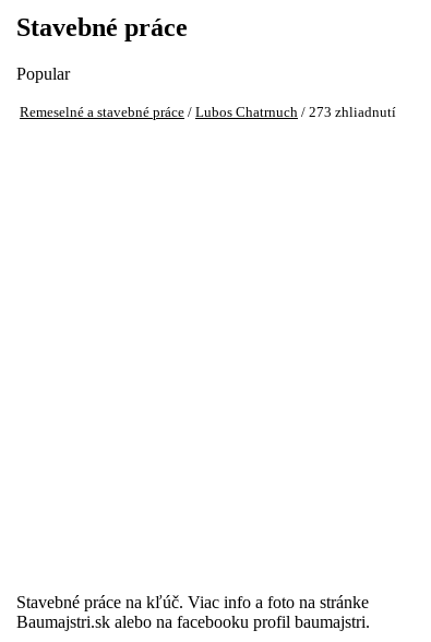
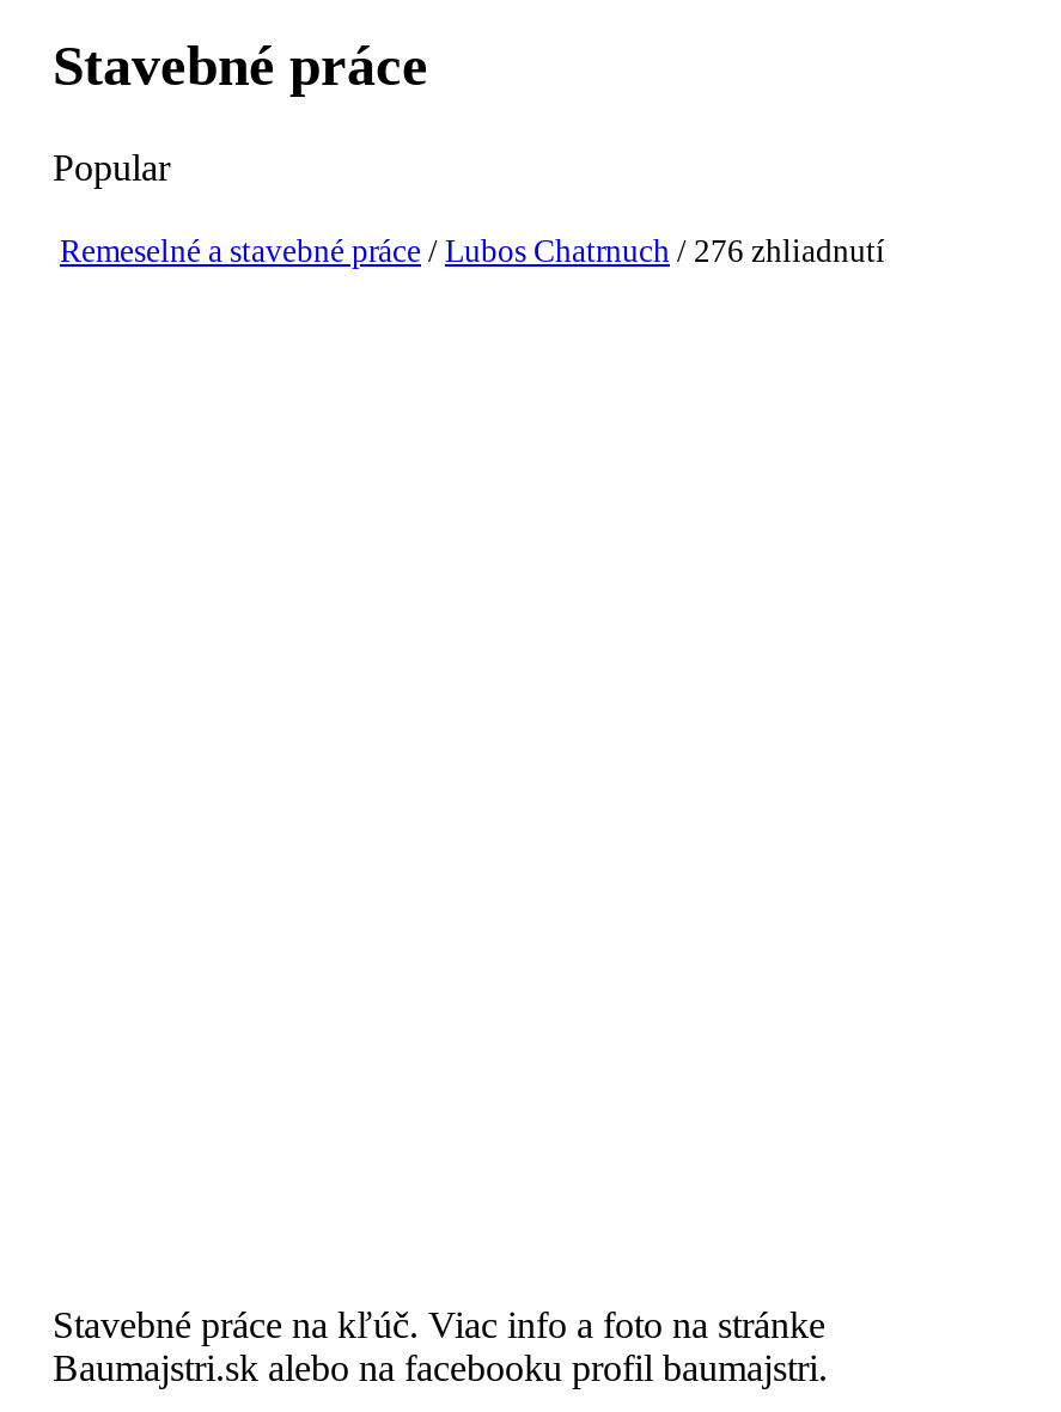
- Remeselné a stavebné práce / Lubos Chatrnuch / 273 zhliadnutí
+ Remeselné a stavebné práce / Lubos Chatrnuch / 276 zhliadnutí
